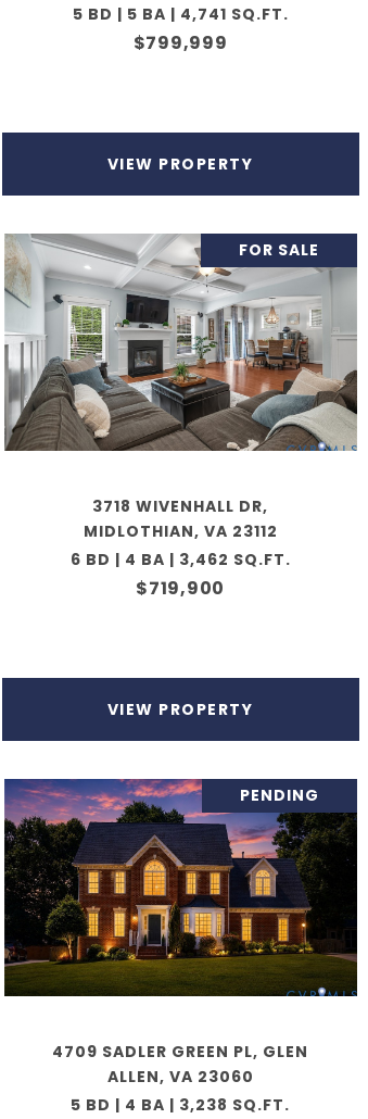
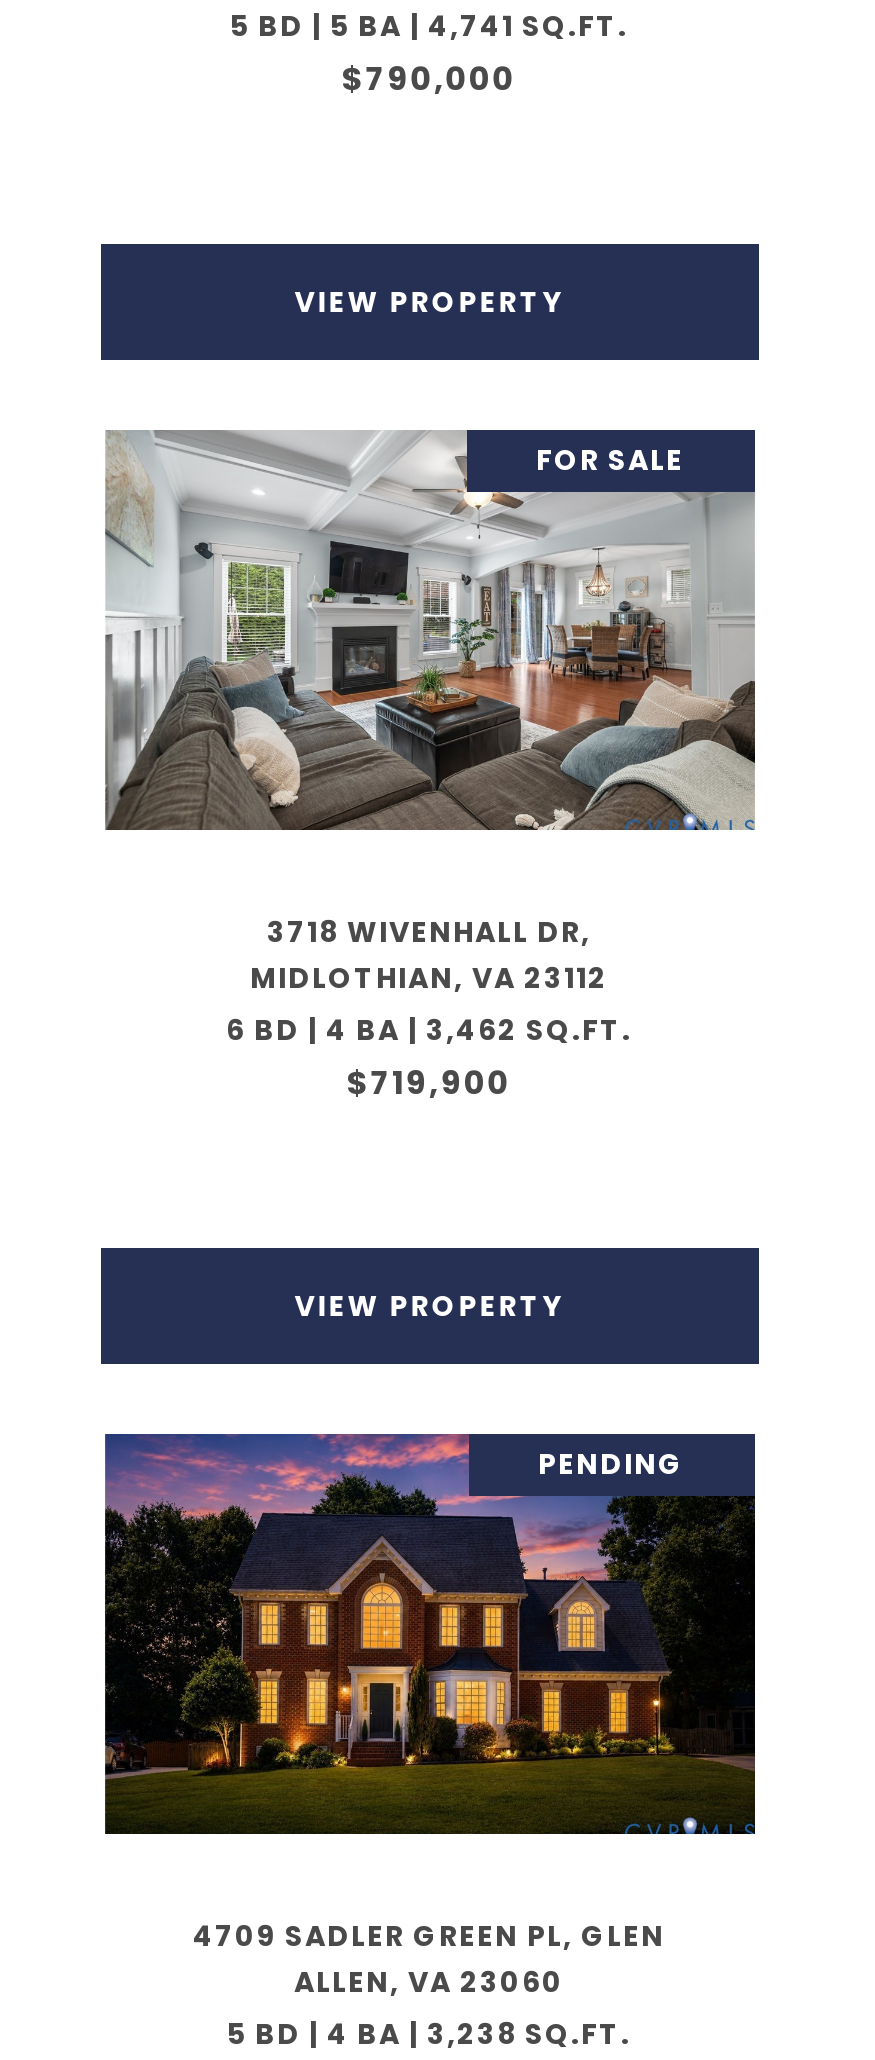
- $799,999
+ $790,000
